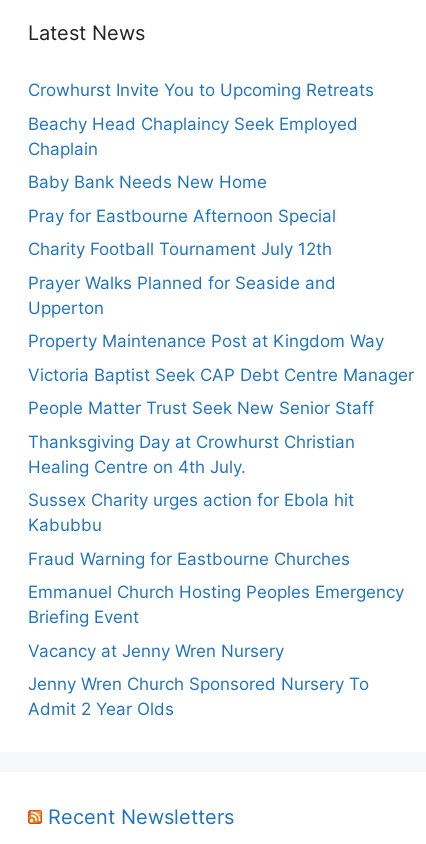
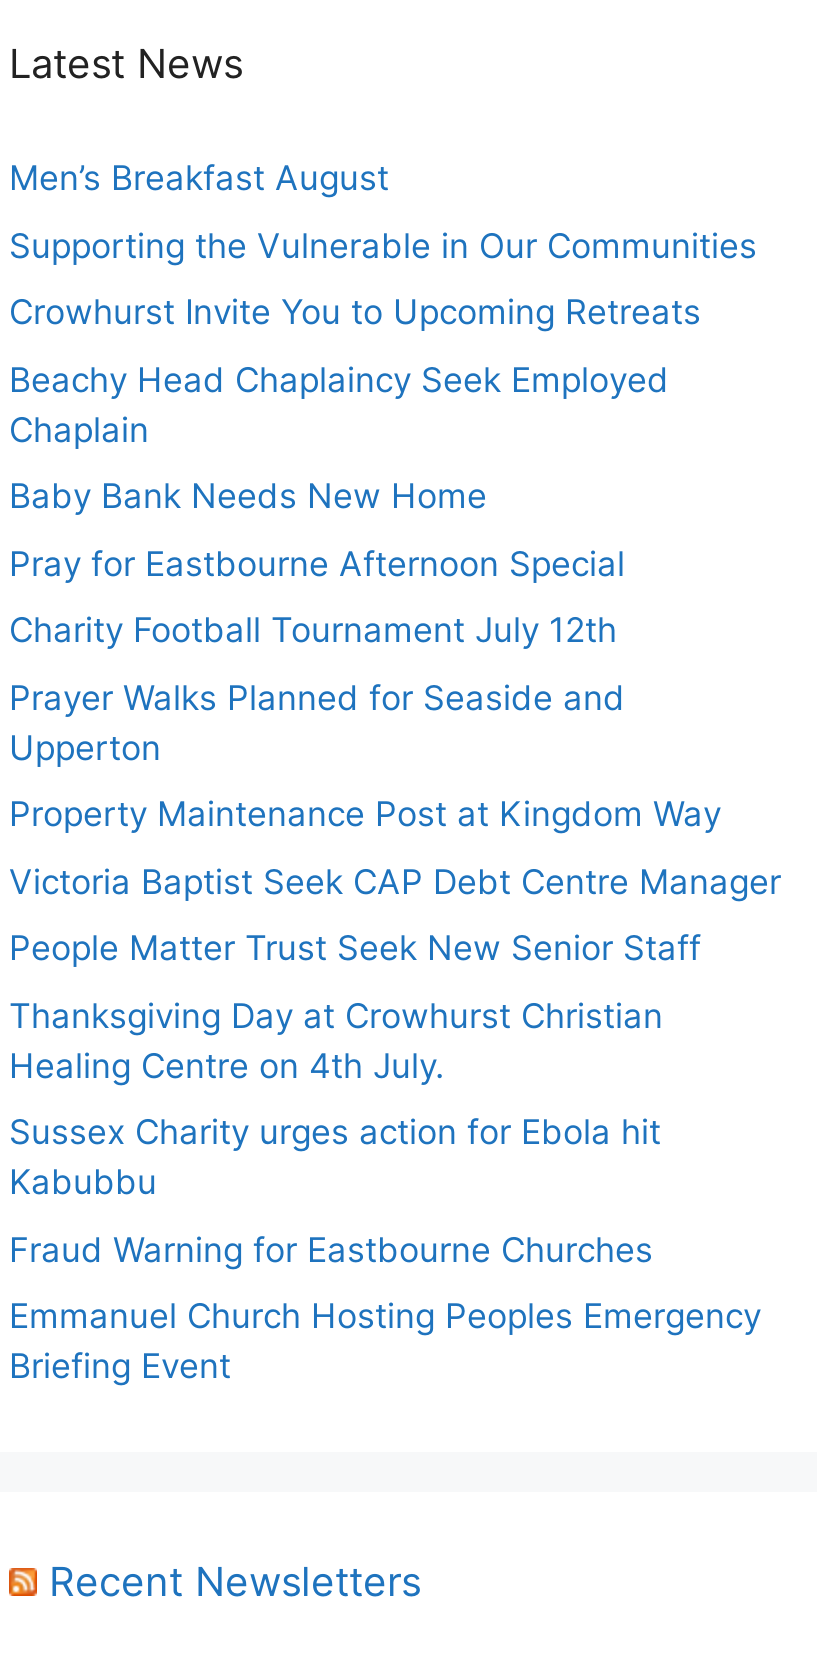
+ Men’s Breakfast August
+ Supporting the Vulnerable in Our Communities

moved down: Crowhurst Invite You to Upcoming Retreats | Beachy Head Chaplaincy Seek Employed | Chaplain | ... | Emmanuel Church Hosting Peoples Emergency | Briefing Event

- Vacancy at Jenny Wren Nursery
- Jenny Wren Church Sponsored Nursery To
- Admit 2 Year Olds
